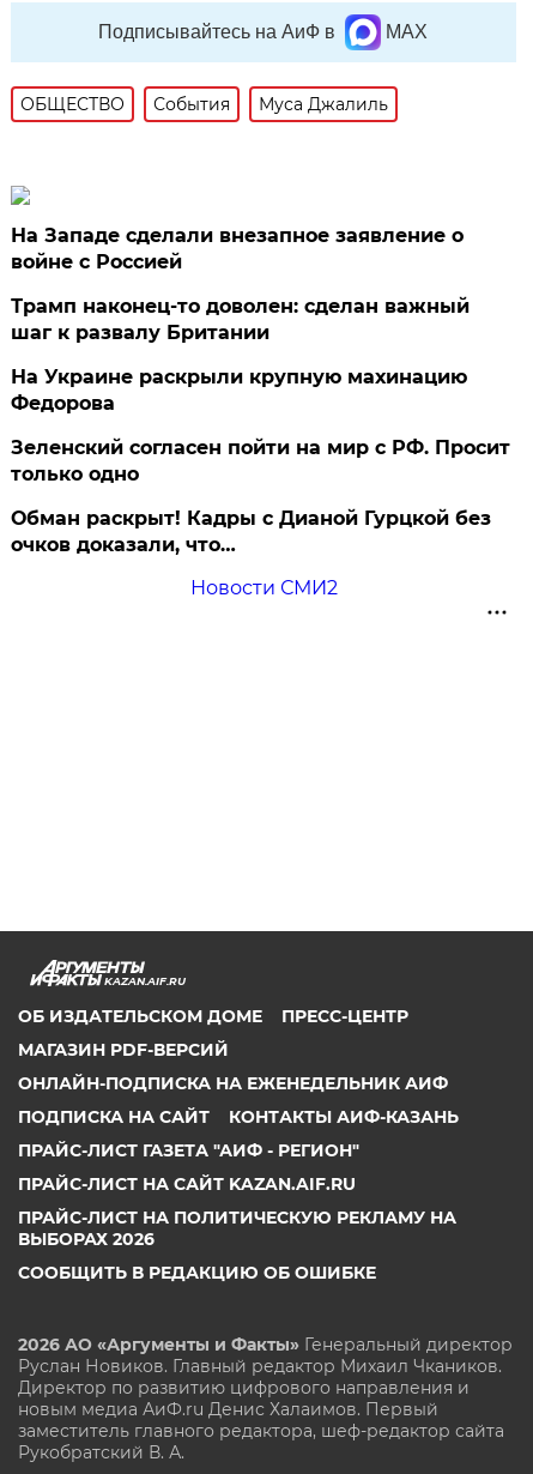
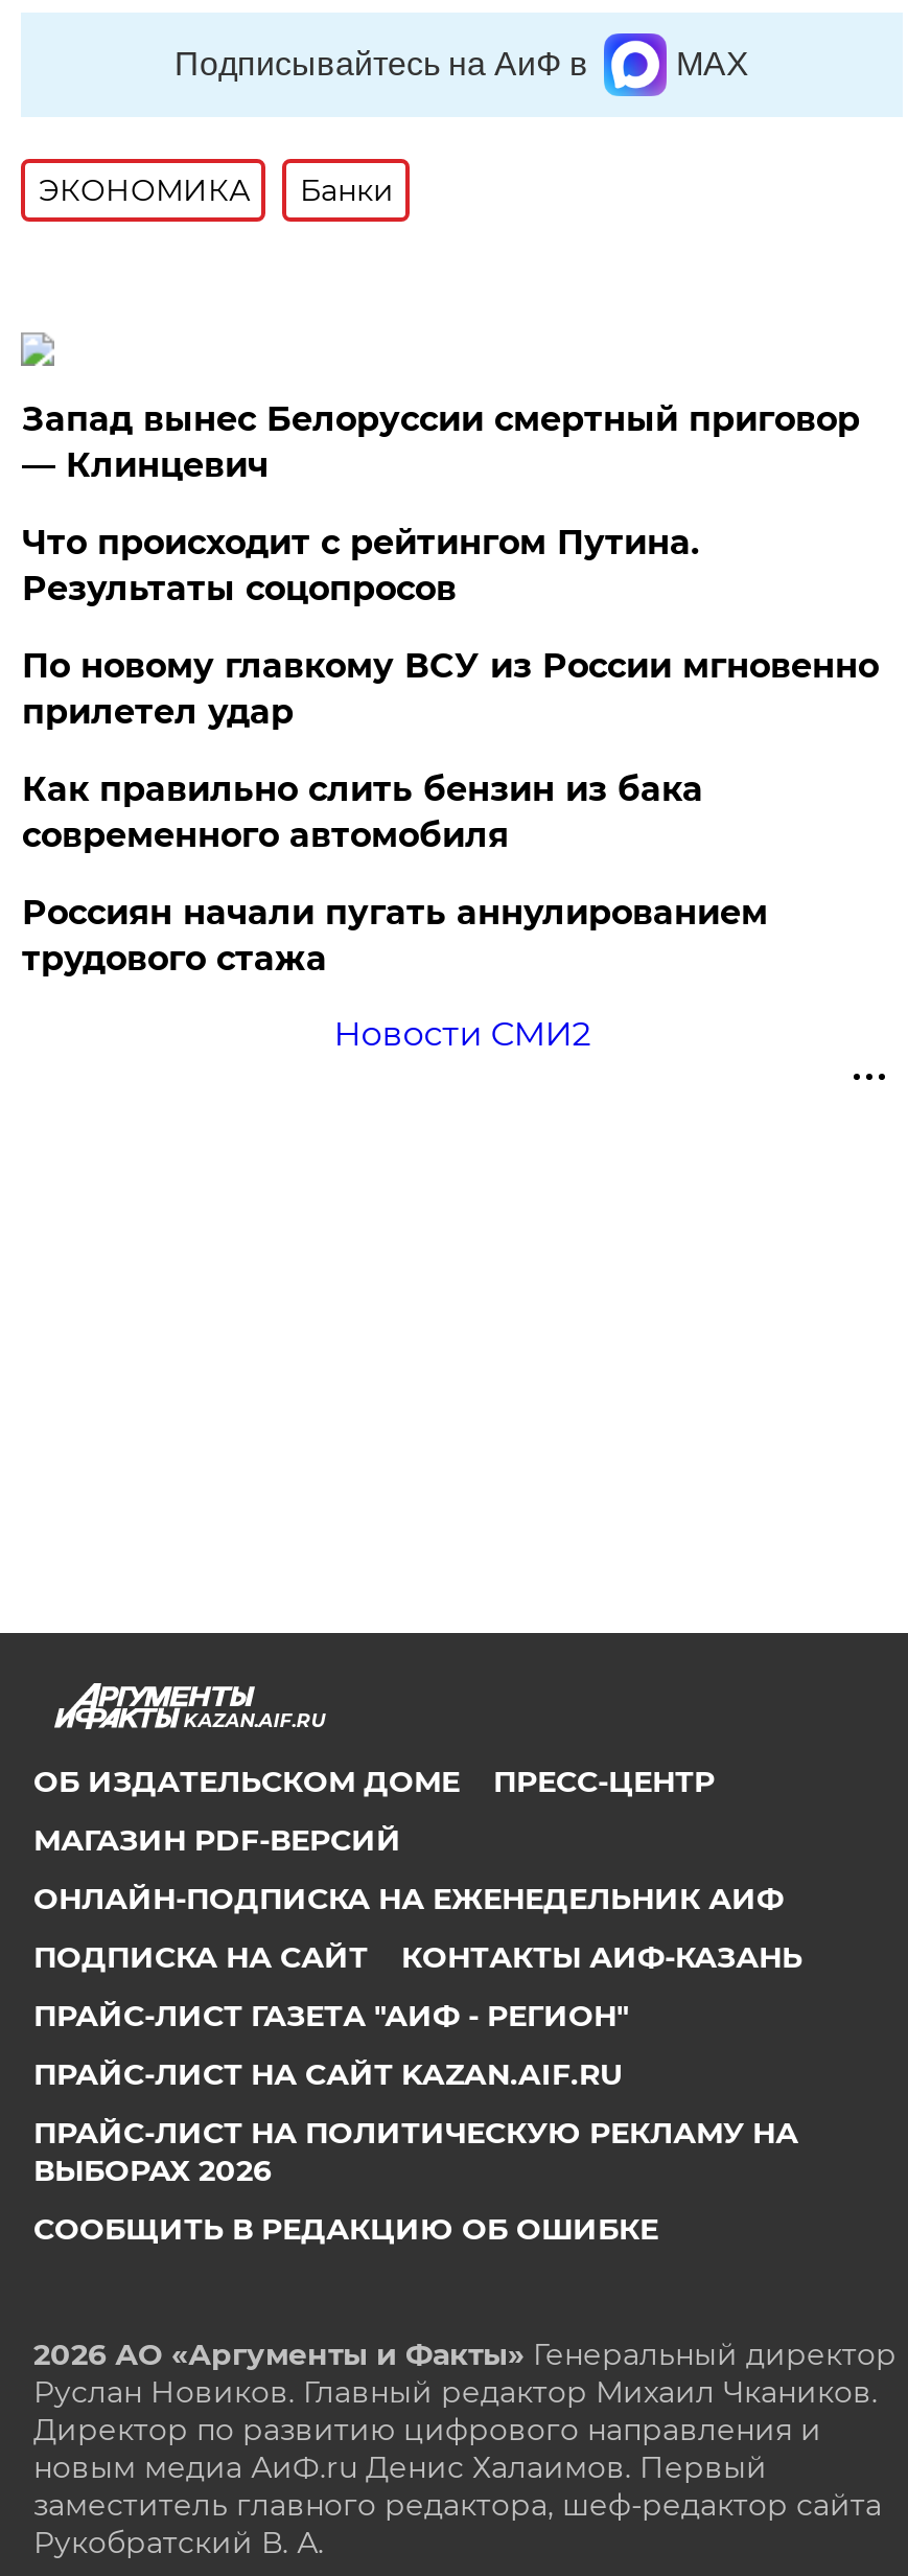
- ОБЩЕСТВО
- События
- Муса Джалиль
+ ЭКОНОМИКА
+ Банки

- На Западе сделали внезапное заявление о
- войне с Россией
+ Запад вынес Белоруссии смертный приговор
+ — Клинцевич

- Трамп наконец-то доволен: сделан важный
- шаг к развалу Британии
+ Что происходит с рейтингом Путина.
+ Результаты соцопросов

- На Украине раскрыли крупную махинацию
- Федорова
+ По новому главкому ВСУ из России мгновенно
+ прилетел удар

- Зеленский согласен пойти на мир с РФ. Просит
- только одно
+ Как правильно слить бензин из бака
+ современного автомобиля

- Обман раскрыт! Кадры с Дианой Гурцкой без
- очков доказали, что…
+ Россиян начали пугать аннулированием
+ трудового стажа
